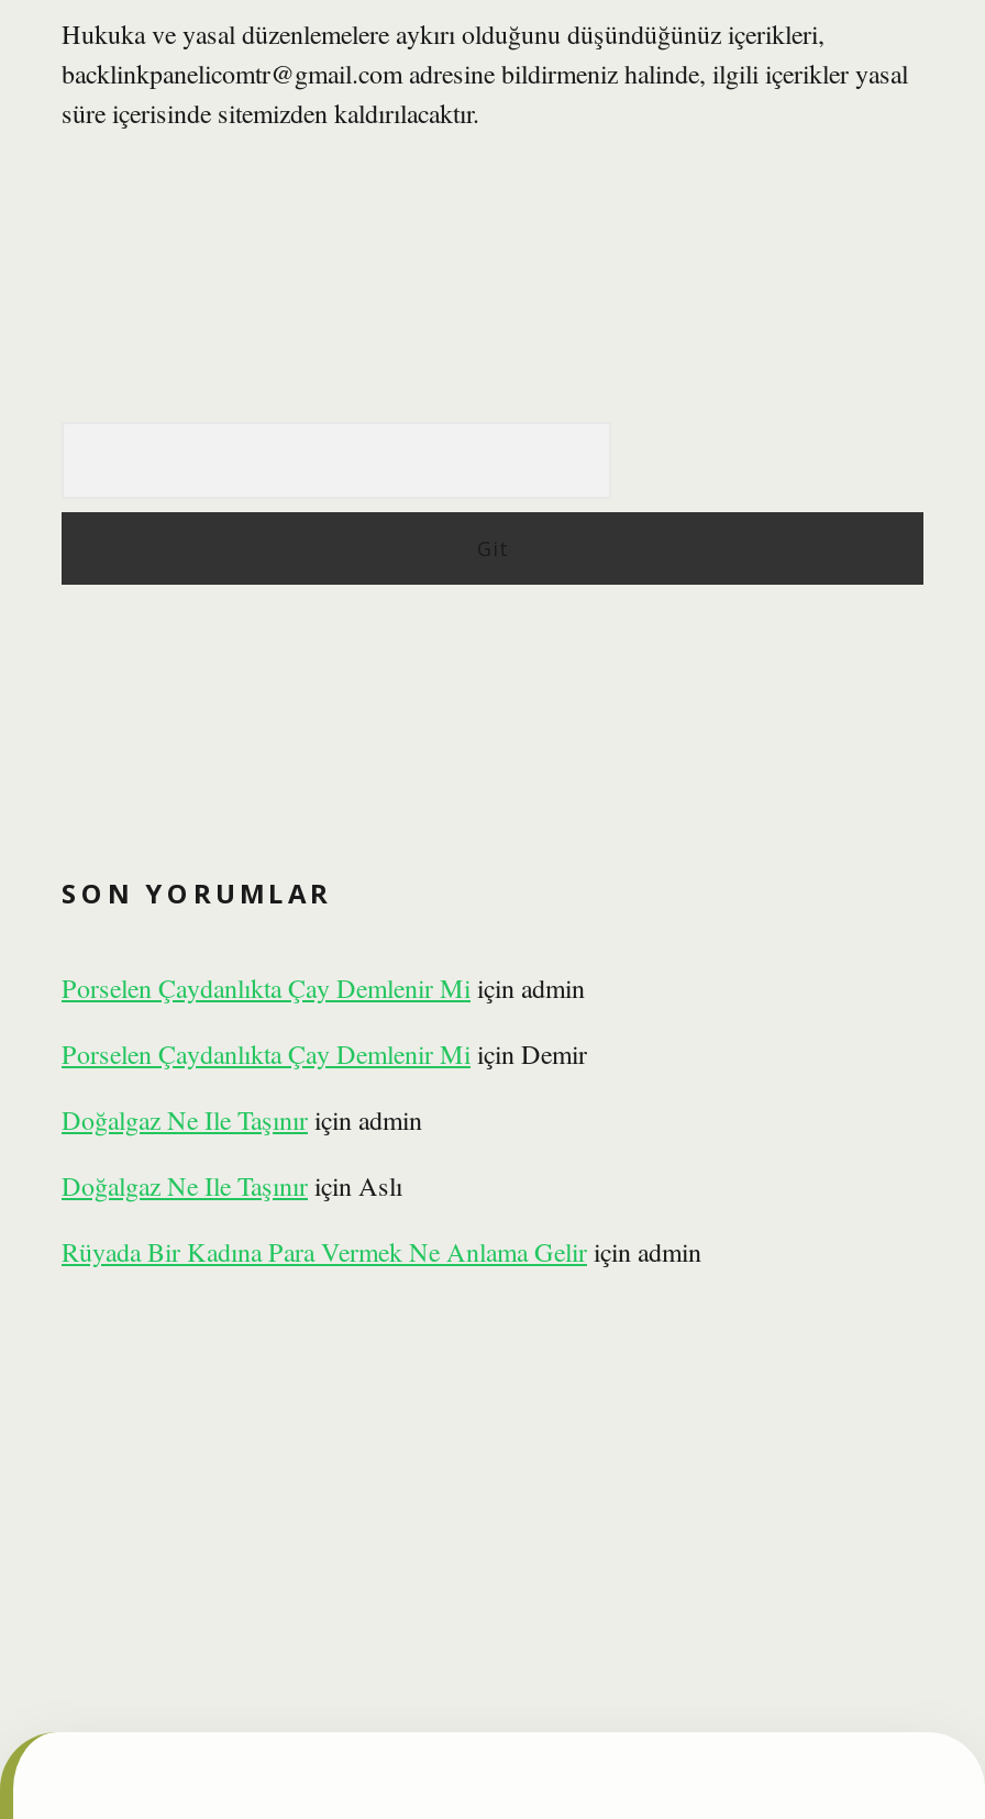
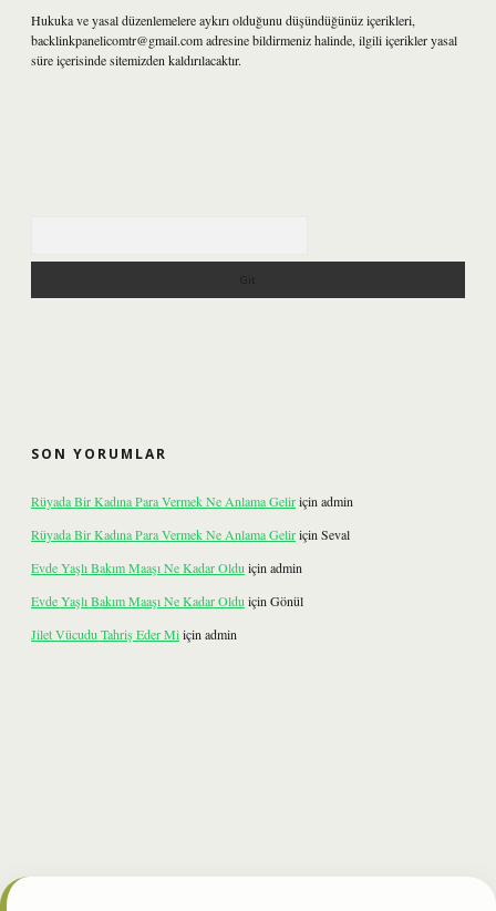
- Porselen Çaydanlıkta Çay Demlenir Mi için admin
- Porselen Çaydanlıkta Çay Demlenir Mi için Demir
- Doğalgaz Ne Ile Taşınır için admin
- Doğalgaz Ne Ile Taşınır için Aslı

moved up: Rüyada Bir Kadına Para Vermek Ne Anlama Gelir için admin

+ Rüyada Bir Kadına Para Vermek Ne Anlama Gelir için Seval
+ Evde Yaşlı Bakım Maaşı Ne Kadar Oldu için admin
+ Evde Yaşlı Bakım Maaşı Ne Kadar Oldu için Gönül
+ Jilet Vücudu Tahriş Eder Mi için admin
